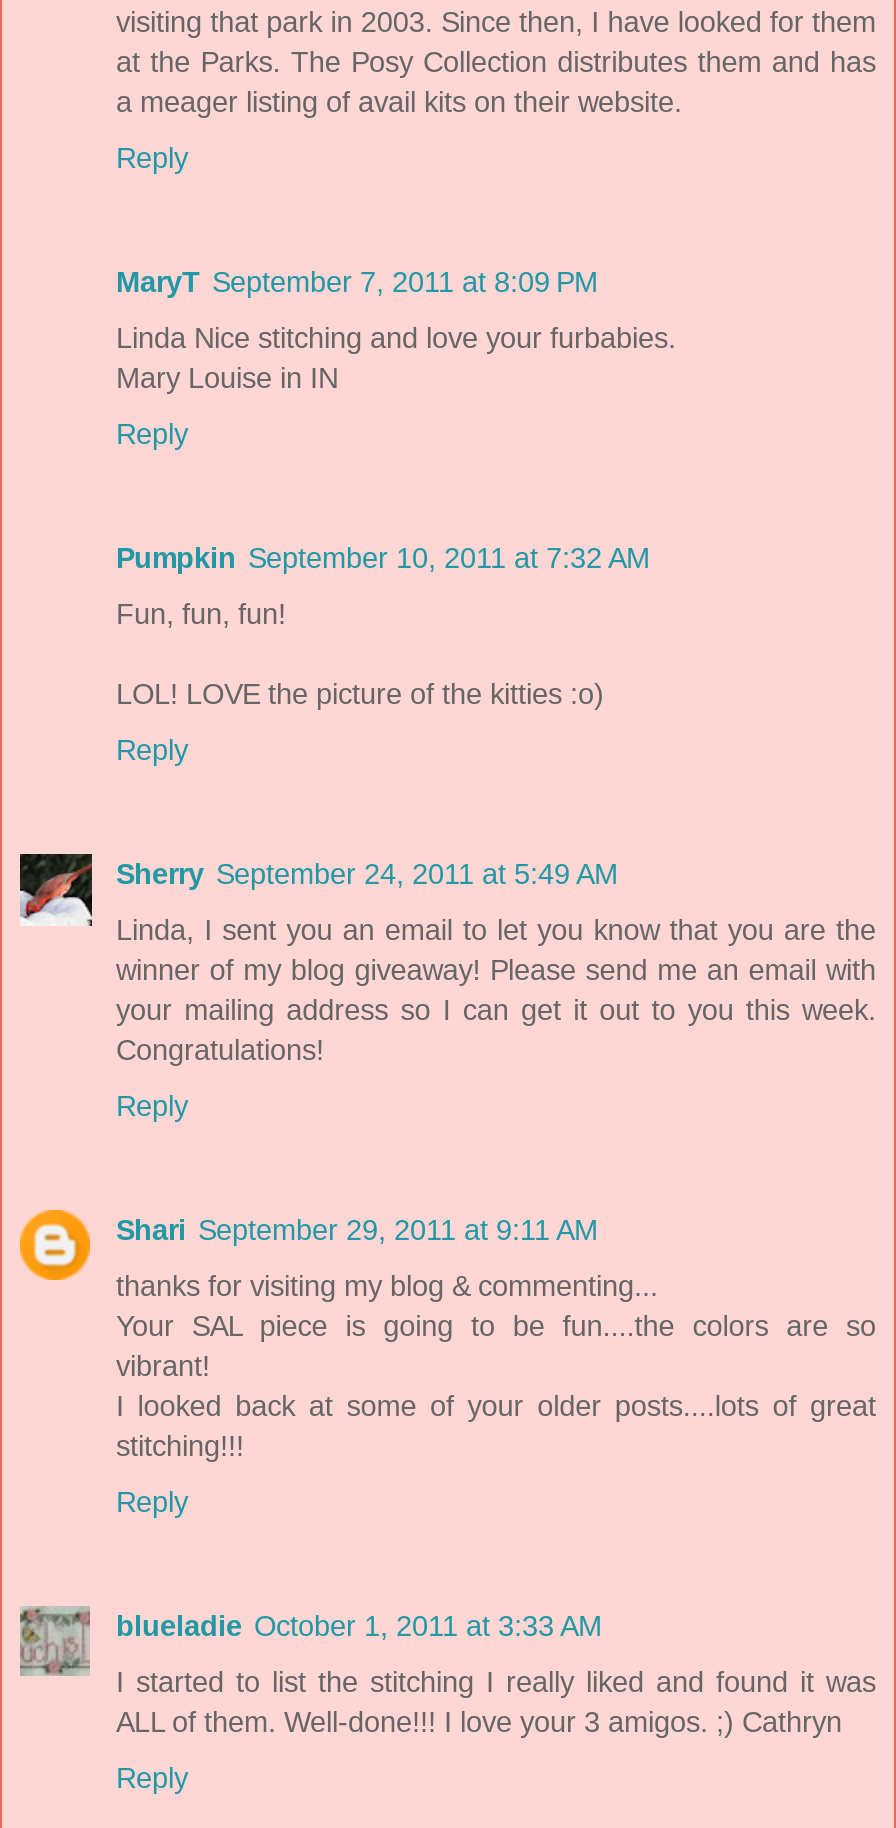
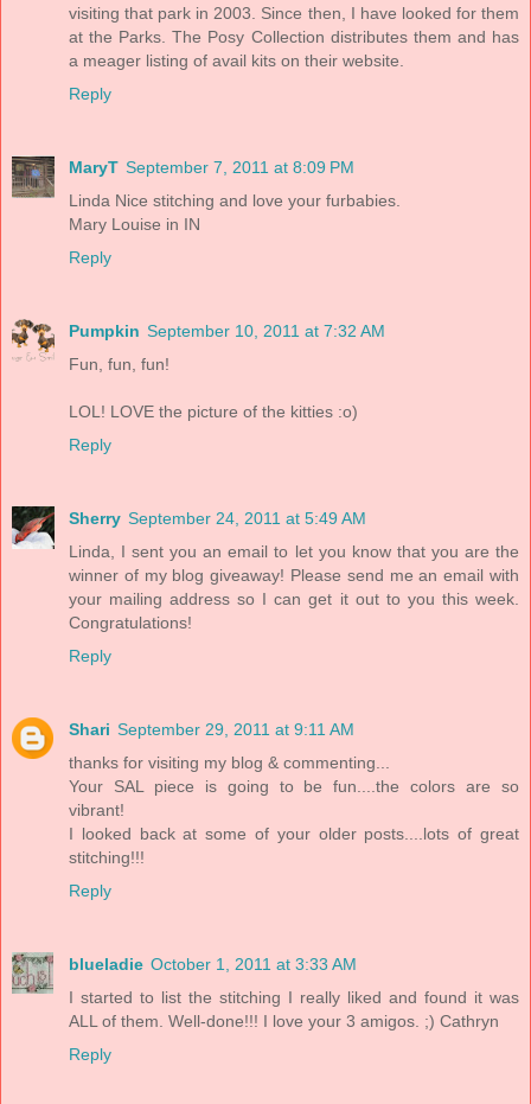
+ [image]

+ [image]
